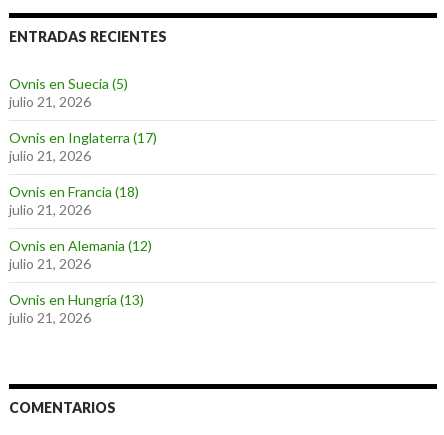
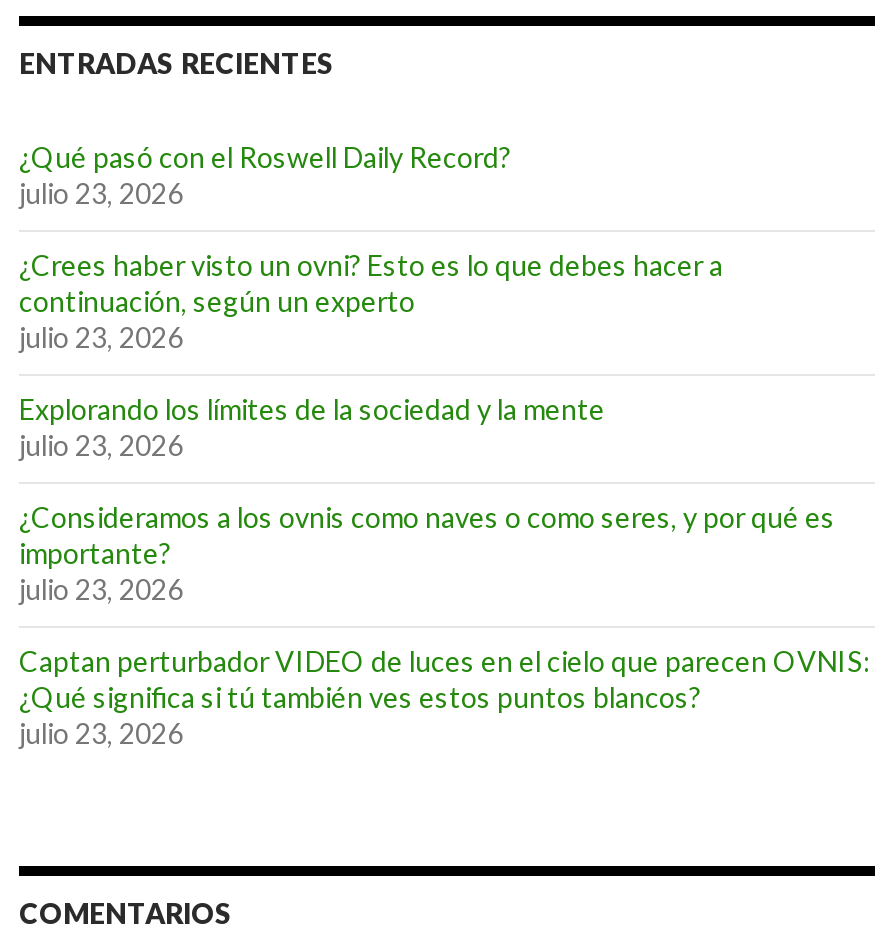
- Ovnis en Suecia (5)
- julio 21, 2026
+ ¿Qué pasó con el Roswell Daily Record?
+ julio 23, 2026

- Ovnis en Inglaterra (17)
- julio 21, 2026
+ ¿Crees haber visto un ovni? Esto es lo que debes hacer a
+ continuación, según un experto
+ julio 23, 2026

- Ovnis en Francia (18)
- julio 21, 2026
+ Explorando los límites de la sociedad y la mente
+ julio 23, 2026

- Ovnis en Alemania (12)
- julio 21, 2026
+ ¿Consideramos a los ovnis como naves o como seres, y por qué es
+ importante?
+ julio 23, 2026

- Ovnis en Hungría (13)
- julio 21, 2026
+ Captan perturbador VIDEO de luces en el cielo que parecen OVNIS:
+ ¿Qué significa si tú también ves estos puntos blancos?
+ julio 23, 2026
